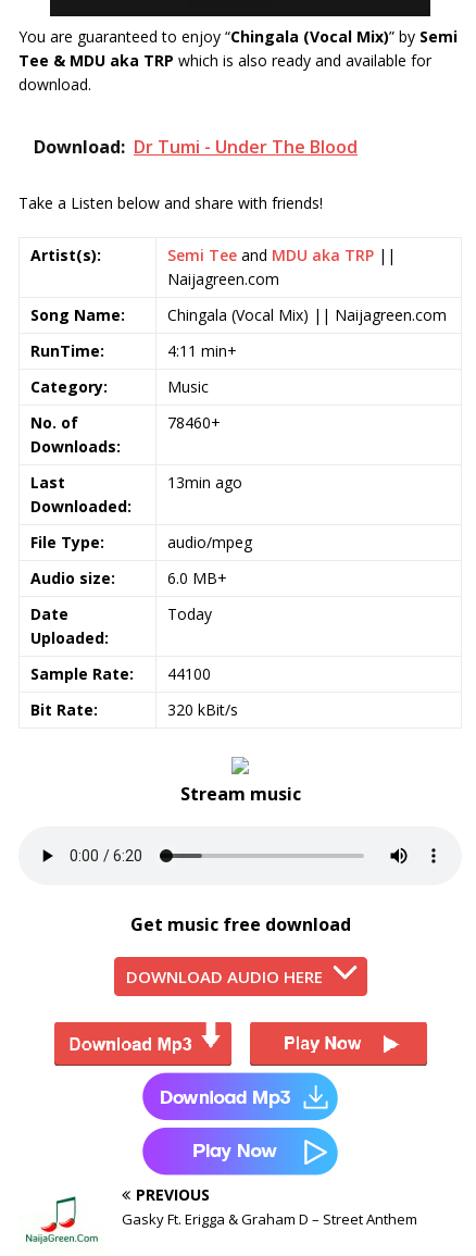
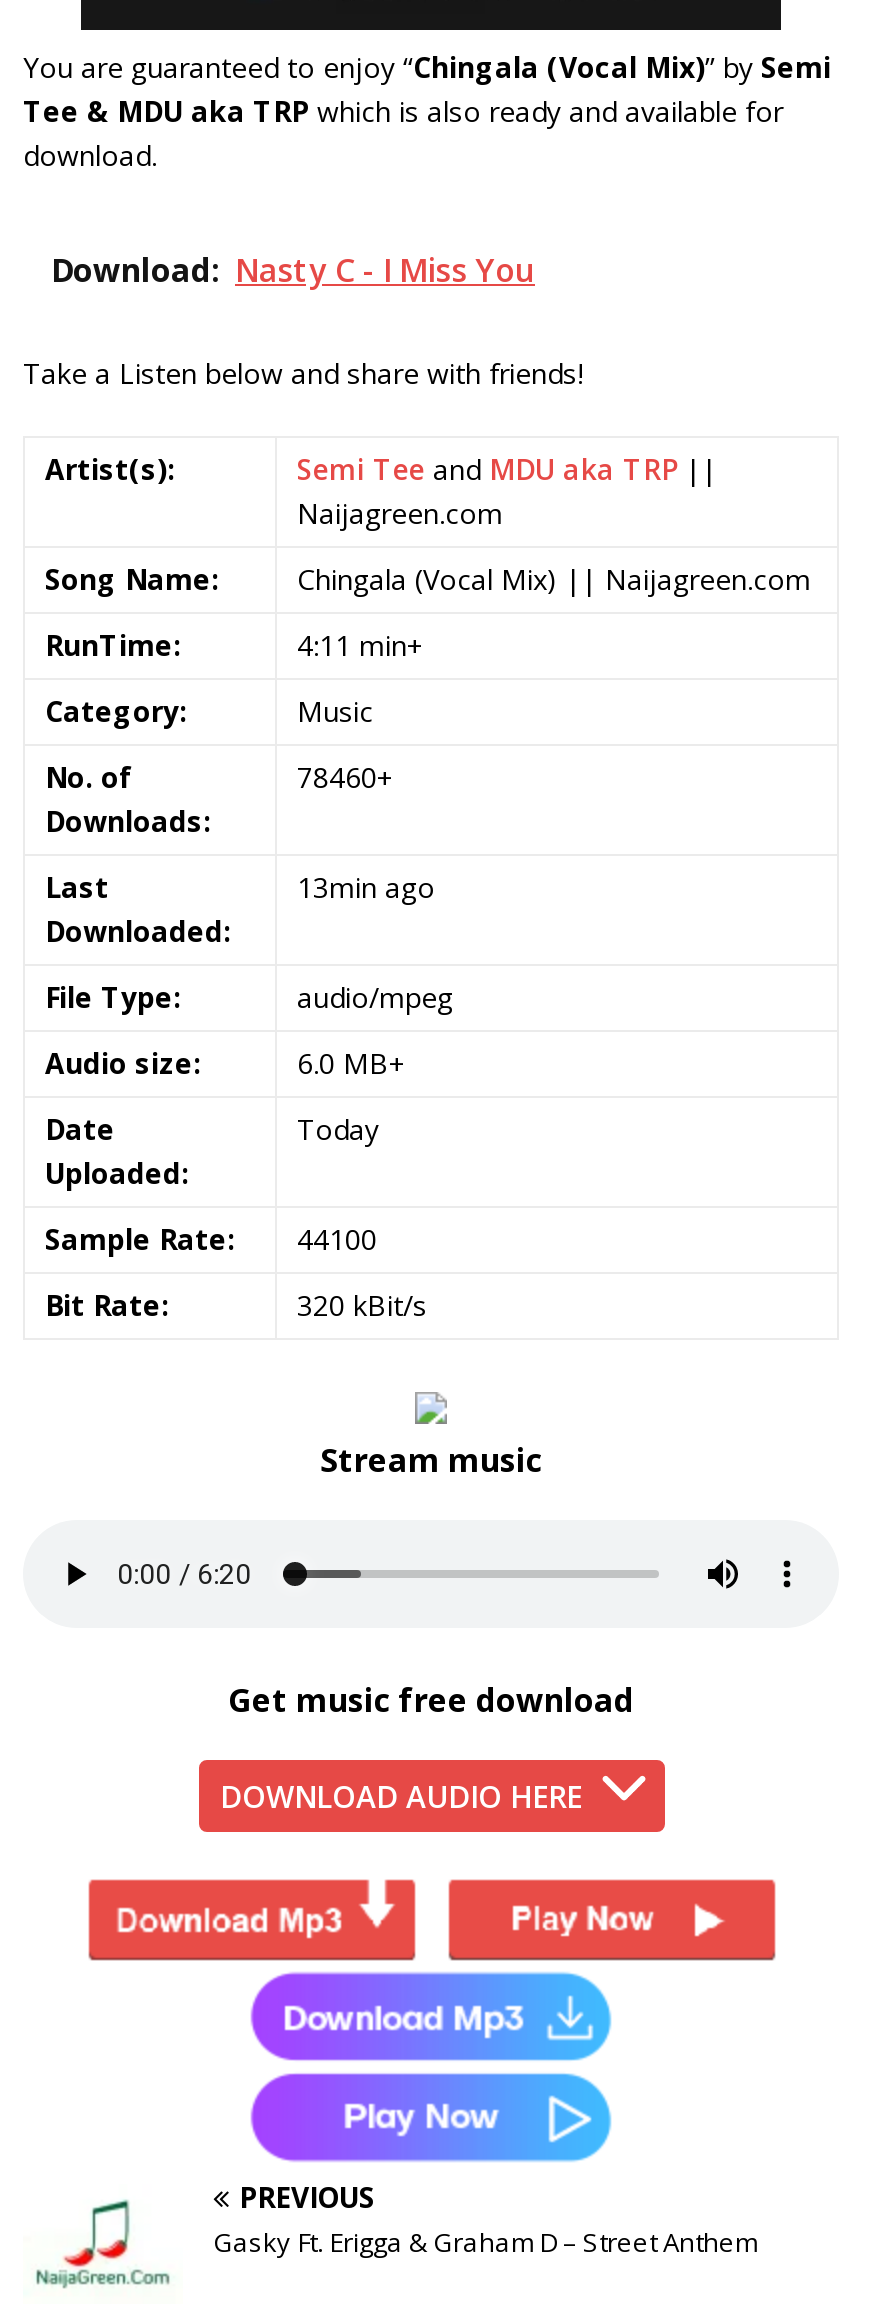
- Download: Dr Tumi - Under The Blood
+ Download: Nasty C - I Miss You
